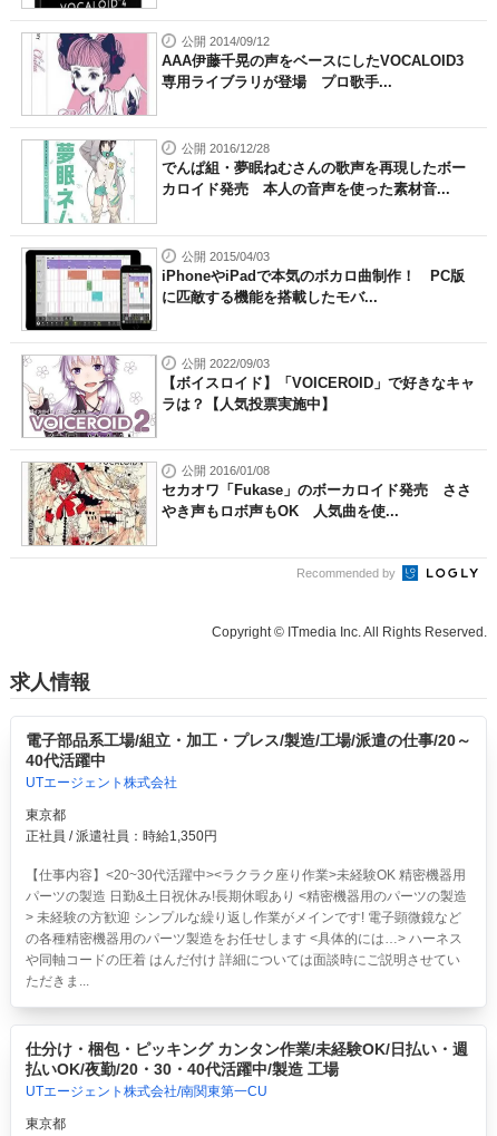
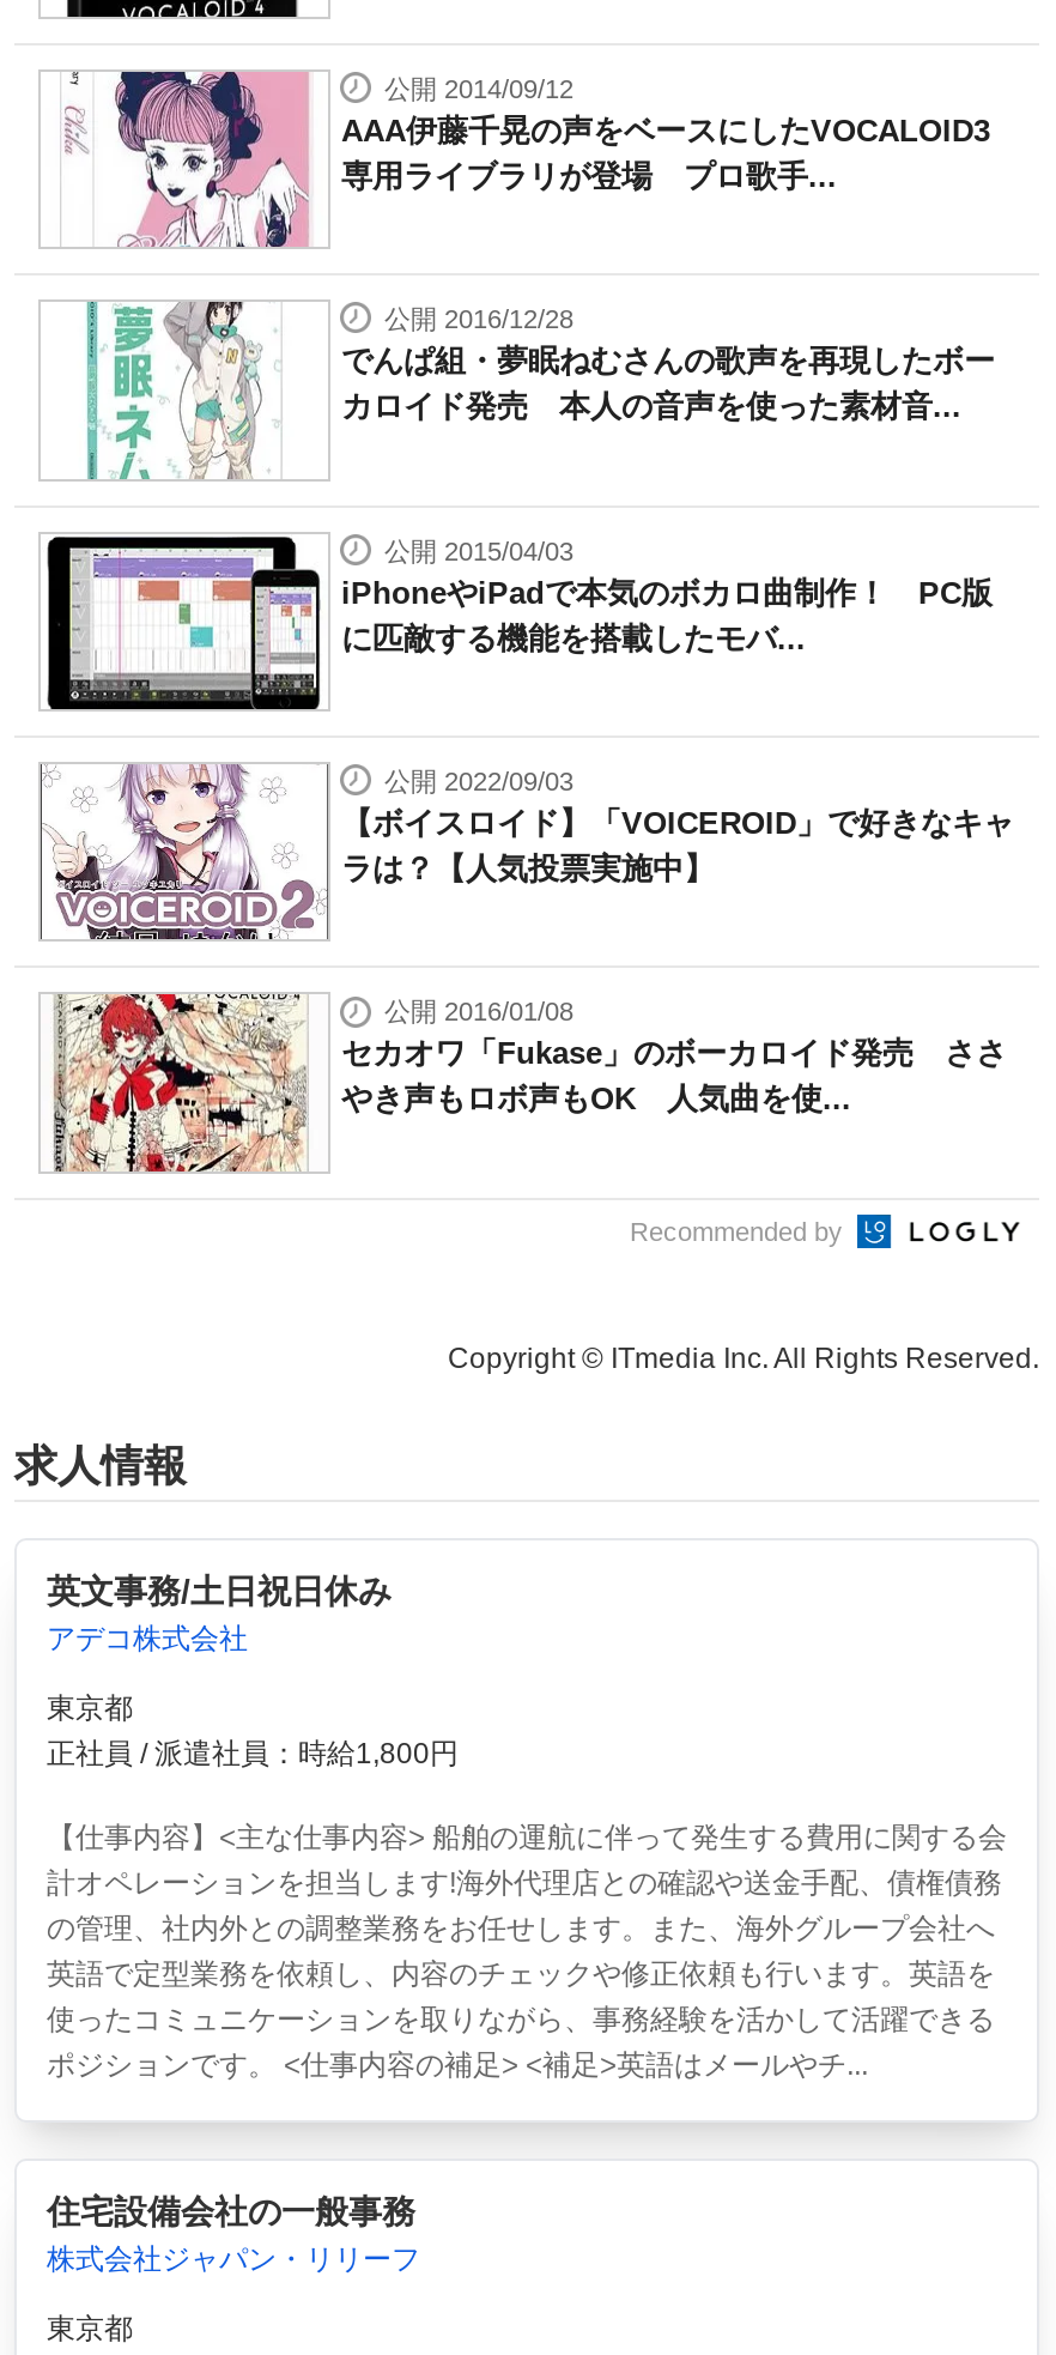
- 電子部品系工場/組立・加工・プレス/製造/工場/派遣の仕事/20～
- 40代活躍中
- UTエージェント株式会社
+ 英文事務/土日祝日休み
+ アデコ株式会社

- 正社員 / 派遣社員：時給1,350円
+ 正社員 / 派遣社員：時給1,800円

- 【仕事内容】<20~30代活躍中><ラクラク座り作業>未経験OK 精密機器用
- パーツの製造 日勤&土日祝休み!長期休暇あり<精密機器用のパーツの製造
- > 未経験の方歓迎 シンプルな繰り返し作業がメインです! 電子顕微鏡など
- の各種精密機器用のパーツ製造をお任せします <具体的には…> ハーネス
- や同軸コードの圧着 はんだ付け 詳細については面談時にご説明させてい
- ただきま...
+ 【仕事内容】<主な仕事内容> 船舶の運航に伴って発生する費用に関する会
+ 計オペレーションを担当します!海外代理店との確認や送金手配、債権債務
+ の管理、社内外との調整業務をお任せします。また、海外グループ会社へ
+ 英語で定型業務を依頼し、内容のチェックや修正依頼も行います。英語を
+ 使ったコミュニケーションを取りながら、事務経験を活かして活躍できる
+ ポジションです。 <仕事内容の補足> <補足>英語はメールやチ...

- 仕分け・梱包・ピッキング カンタン作業/未経験OK/日払い・週
- 払いOK/夜勤/20・30・40代活躍中/製造 工場
- UTエージェント株式会社/南関東第一CU
+ 住宅設備会社の一般事務
+ 株式会社ジャパン・リリーフ
